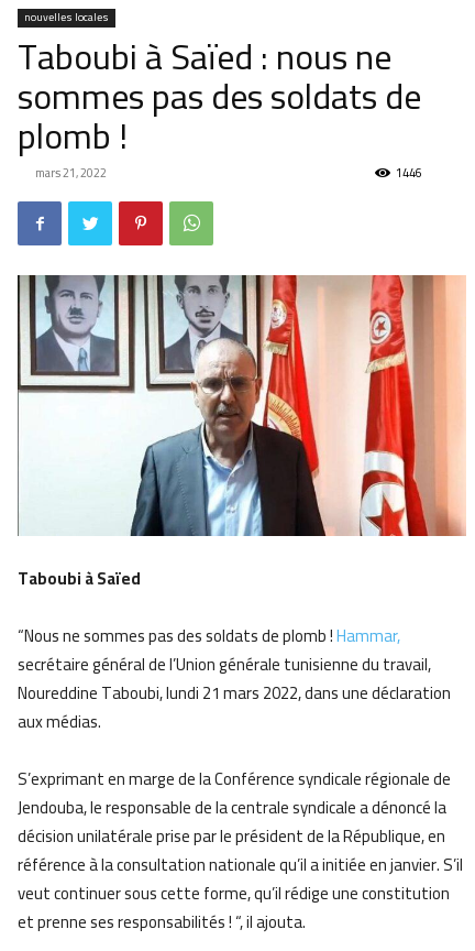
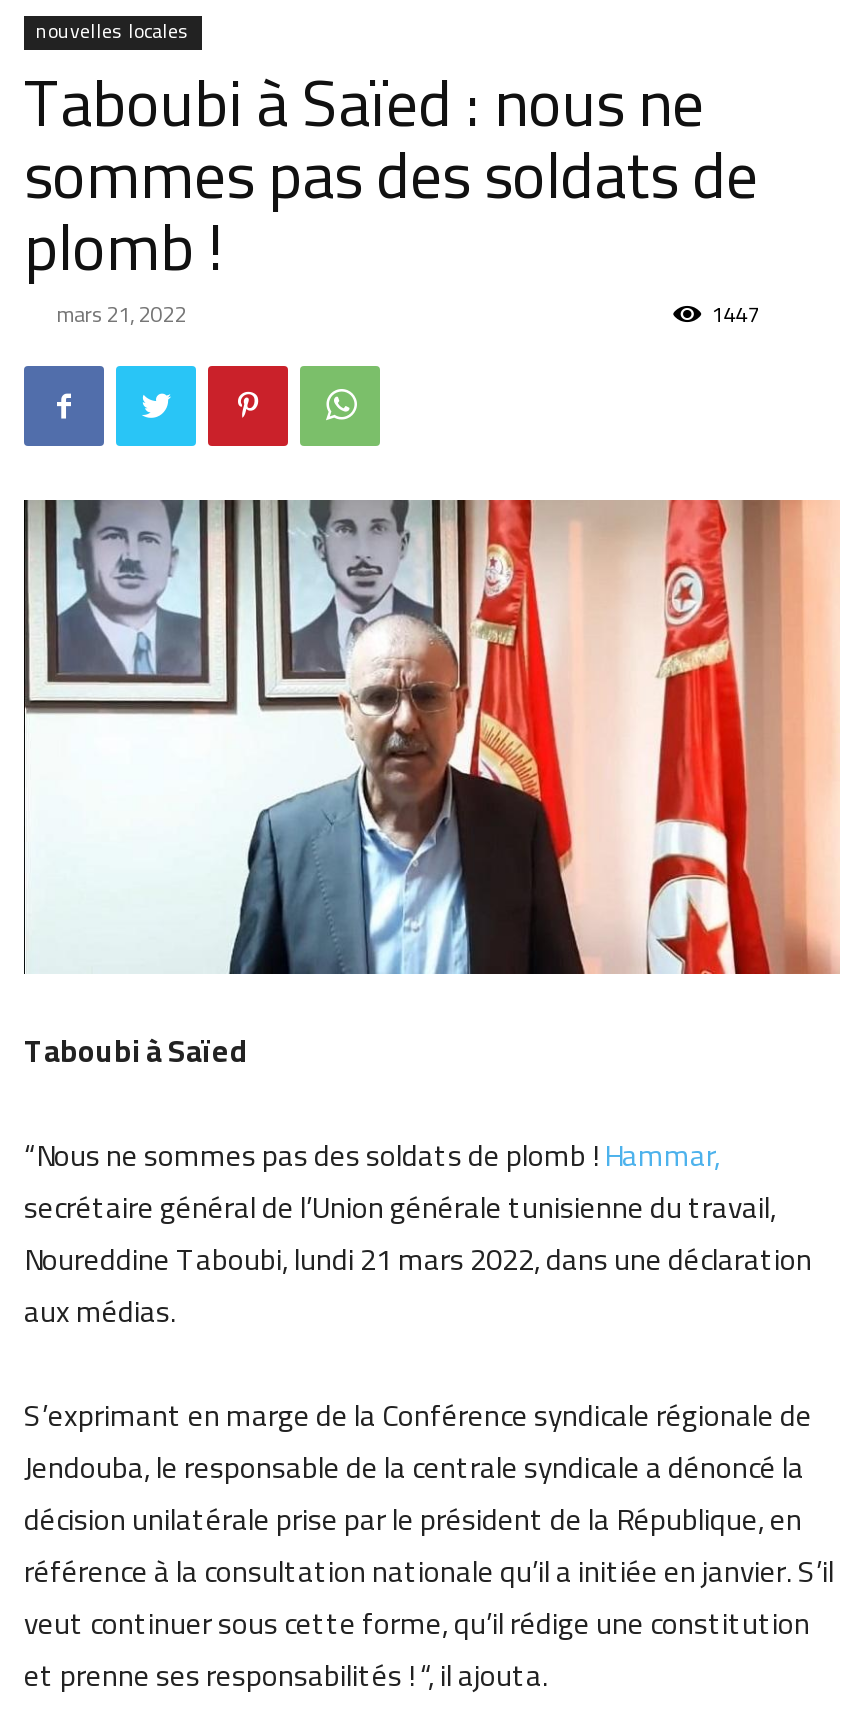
- 1446
+ 1447
